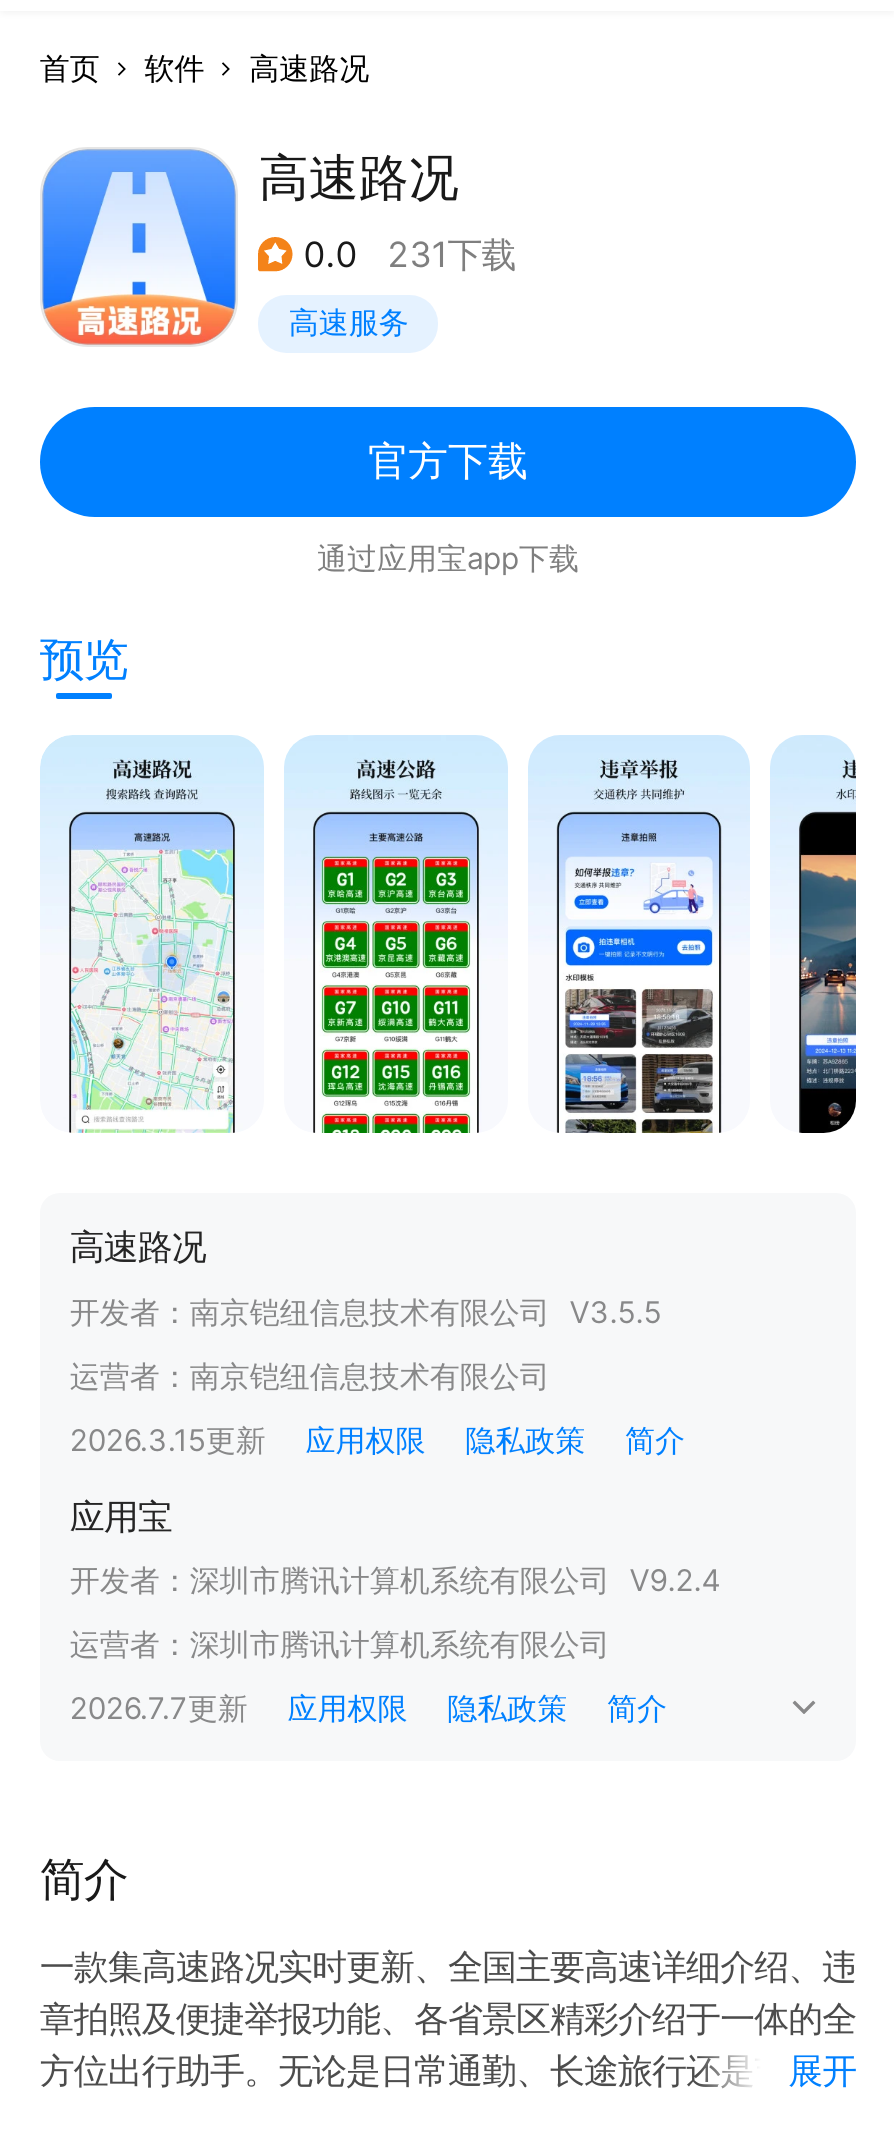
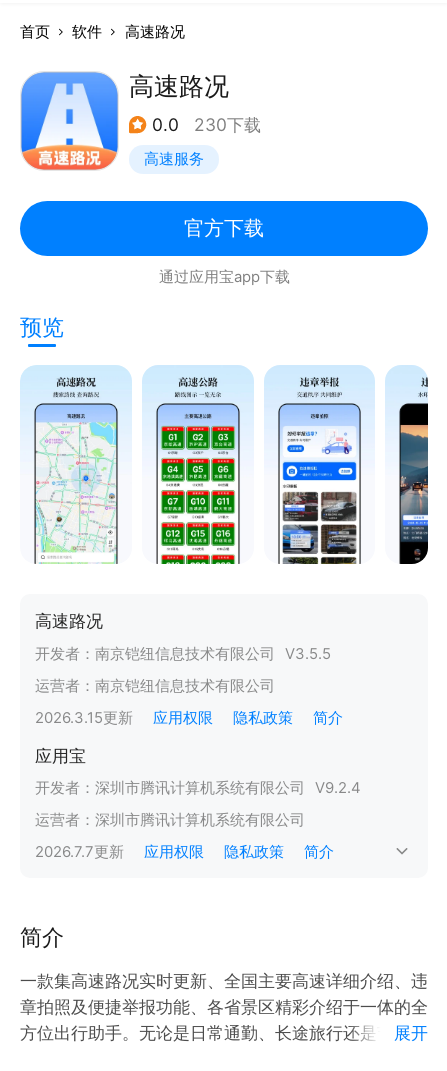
- 0.0 231下载
+ 0.0 230下载
